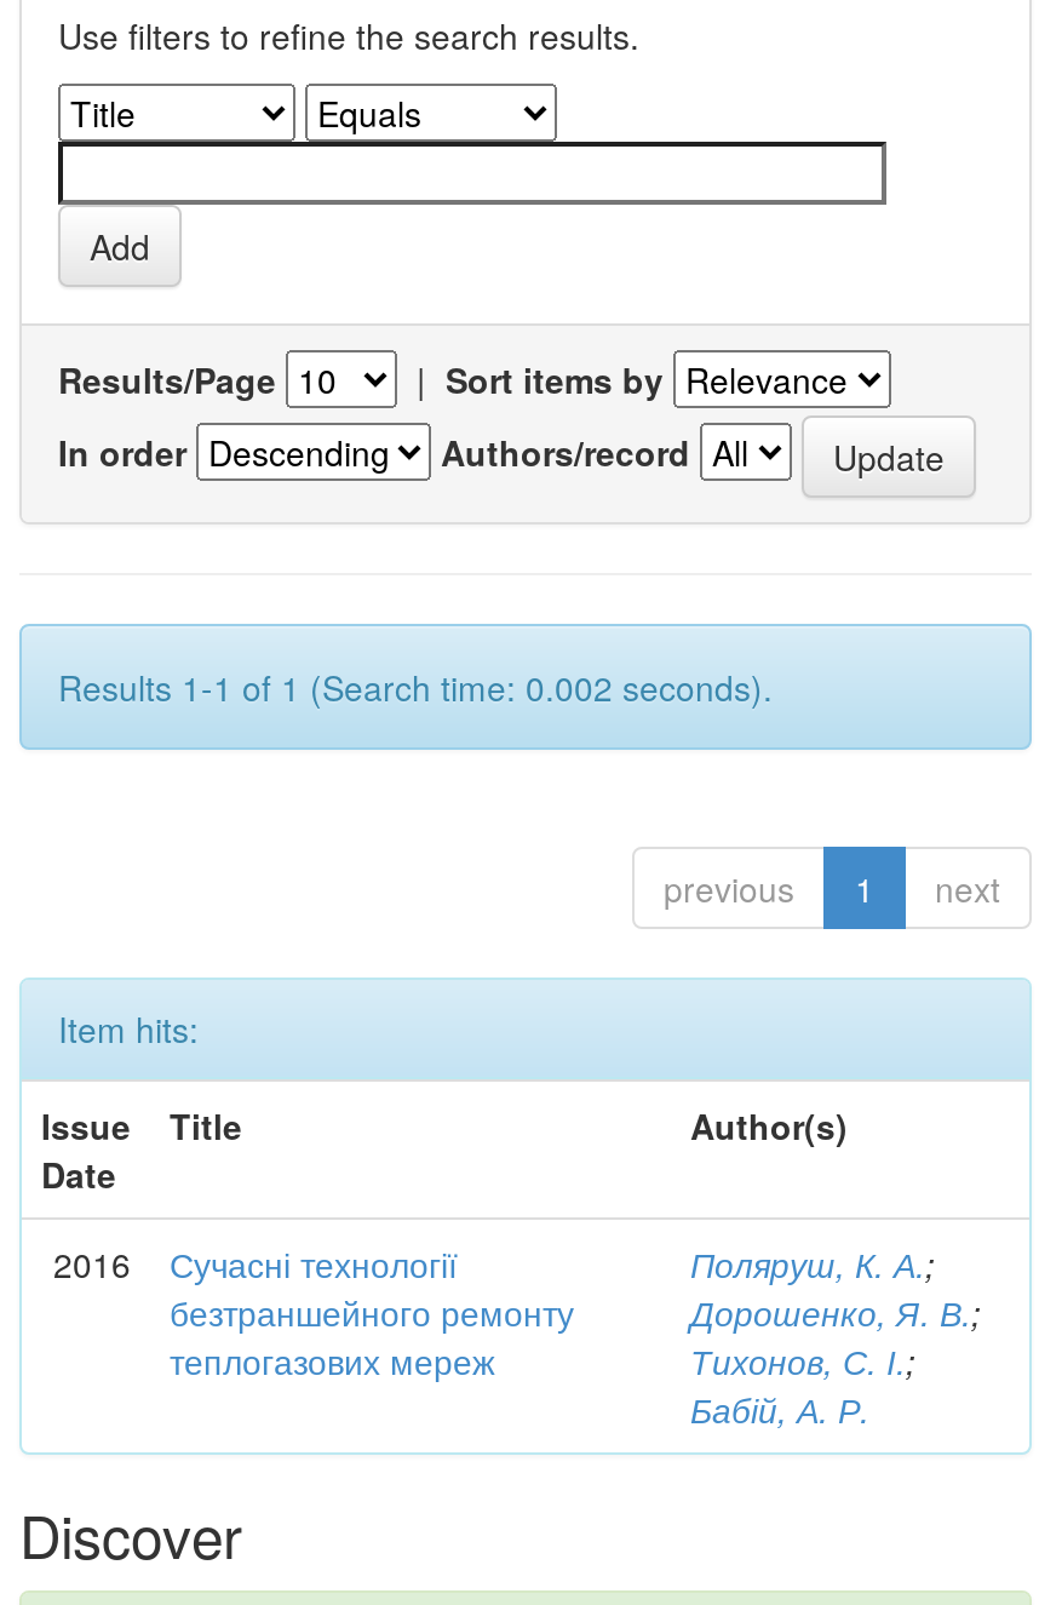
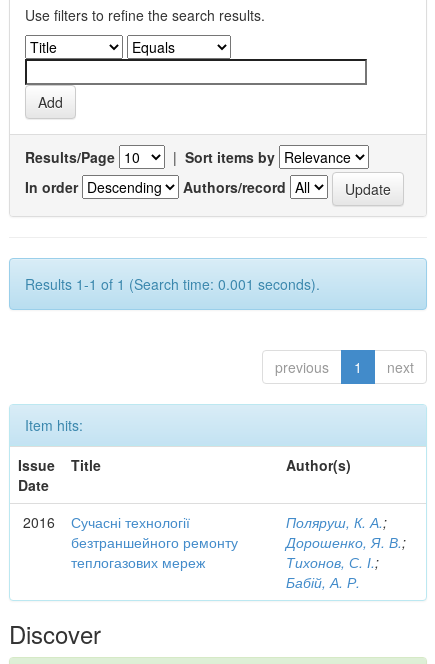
- Results 1-1 of 1 (Search time: 0.002 seconds).
+ Results 1-1 of 1 (Search time: 0.001 seconds).
